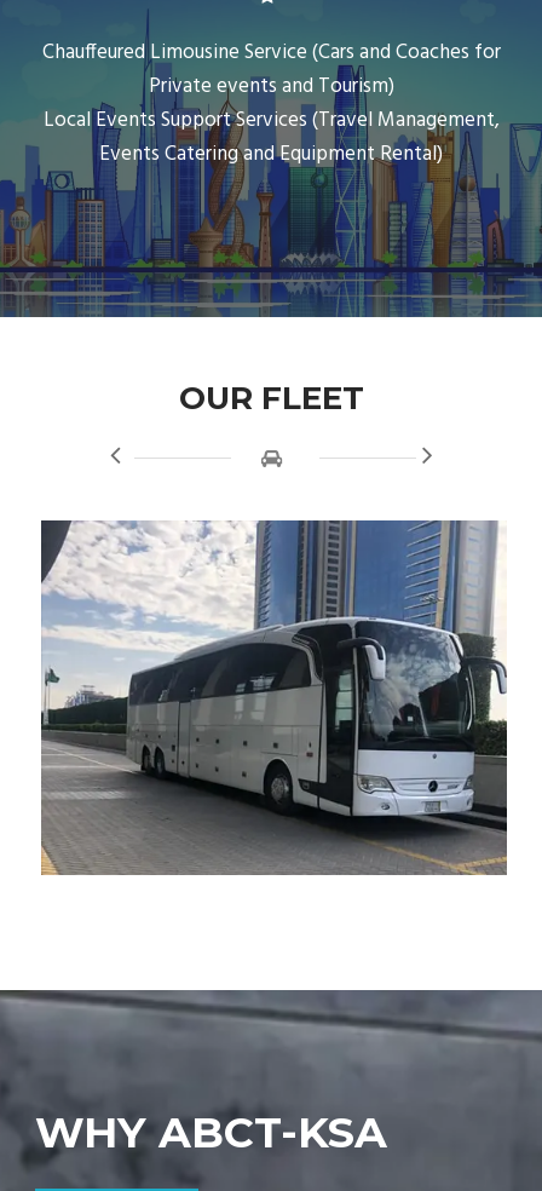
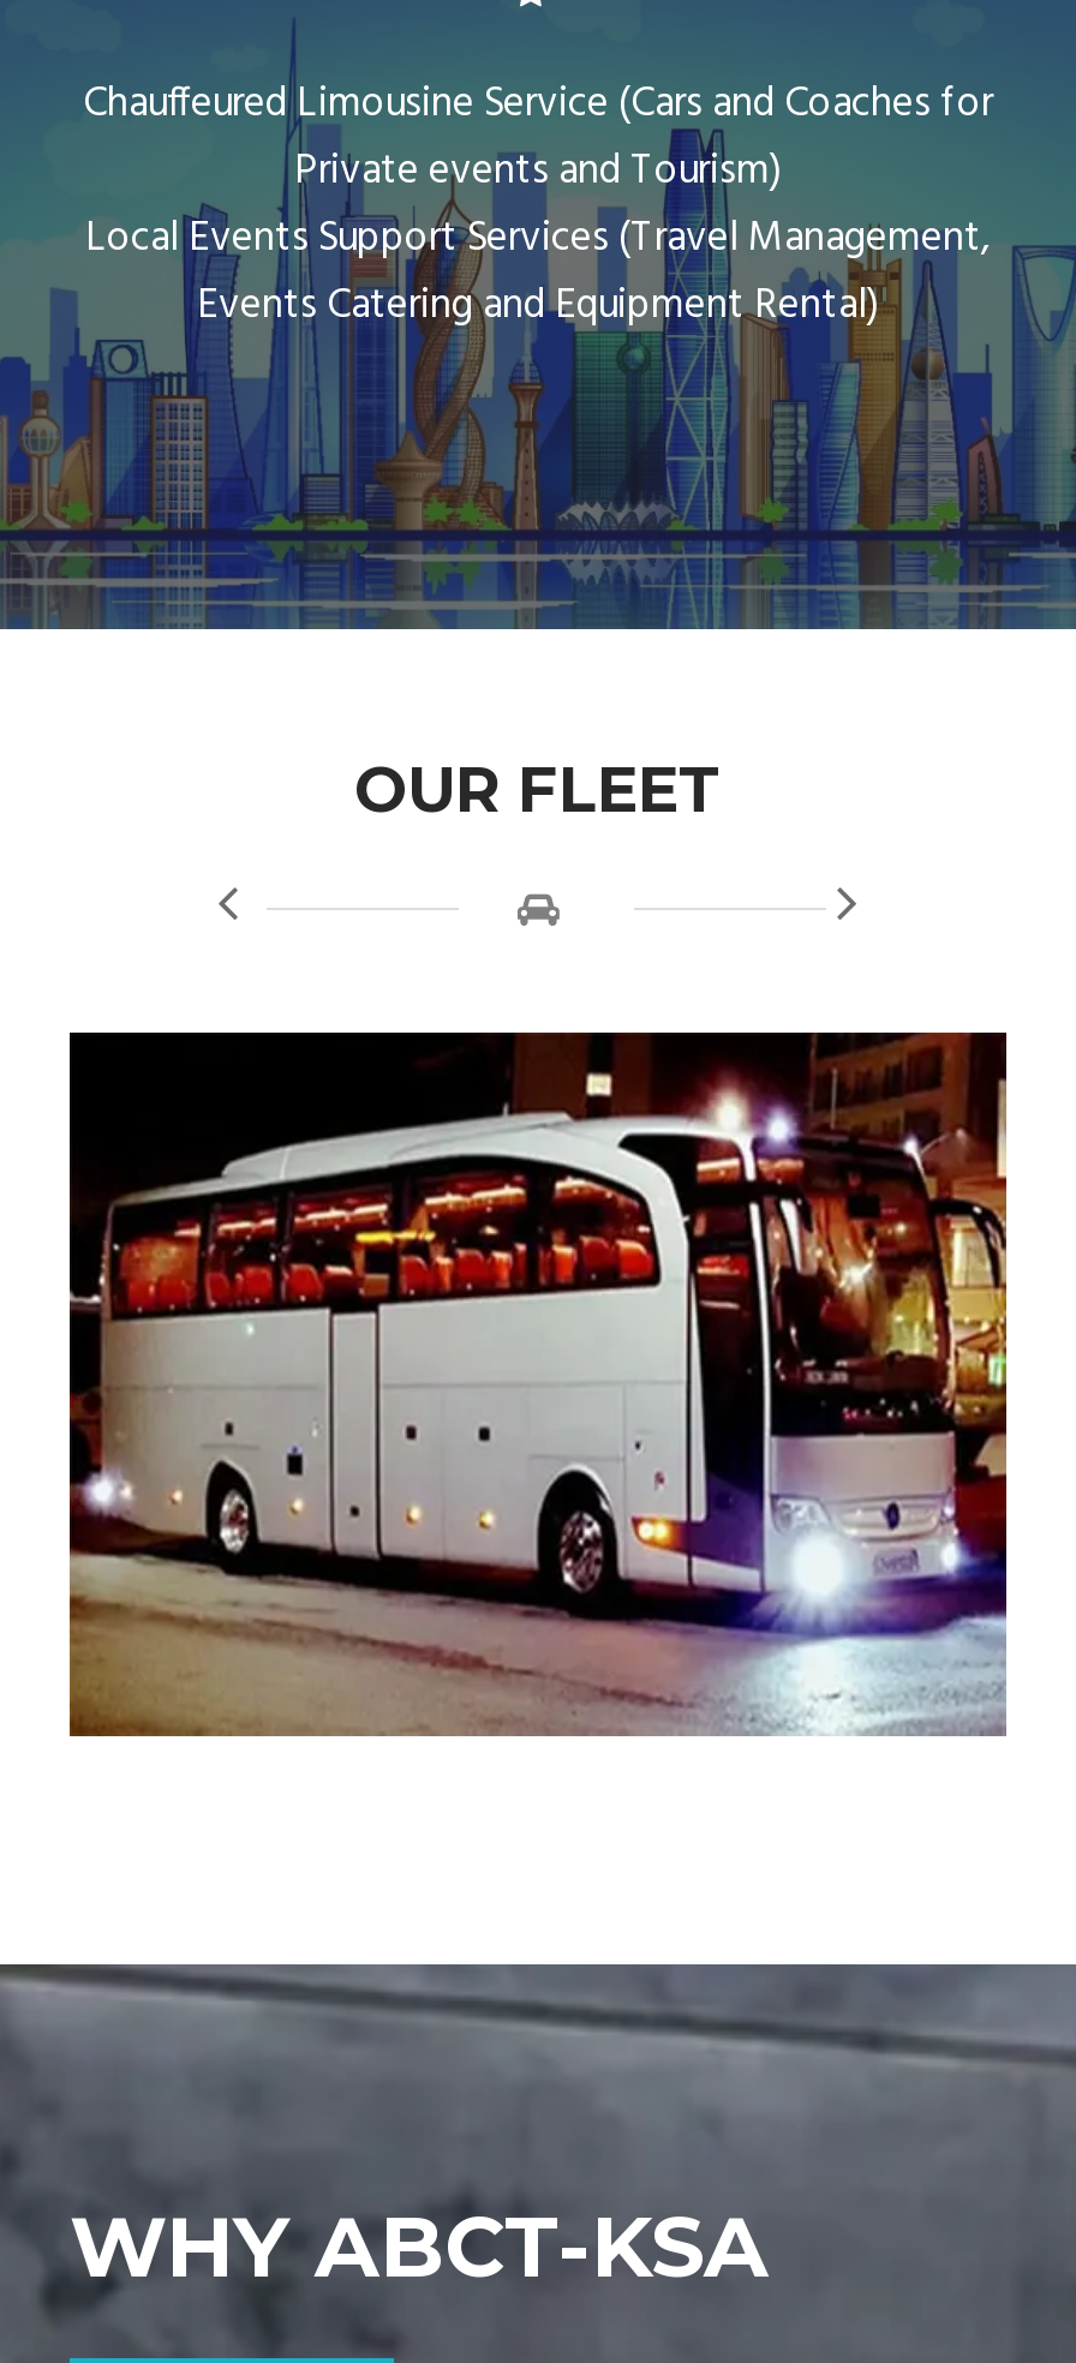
- [image]
+ [image]
